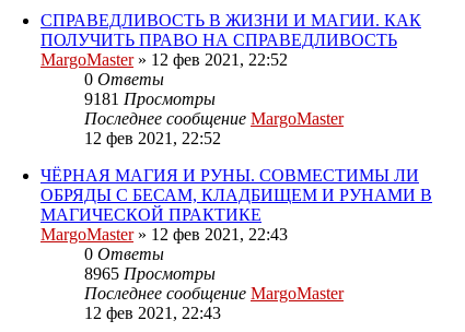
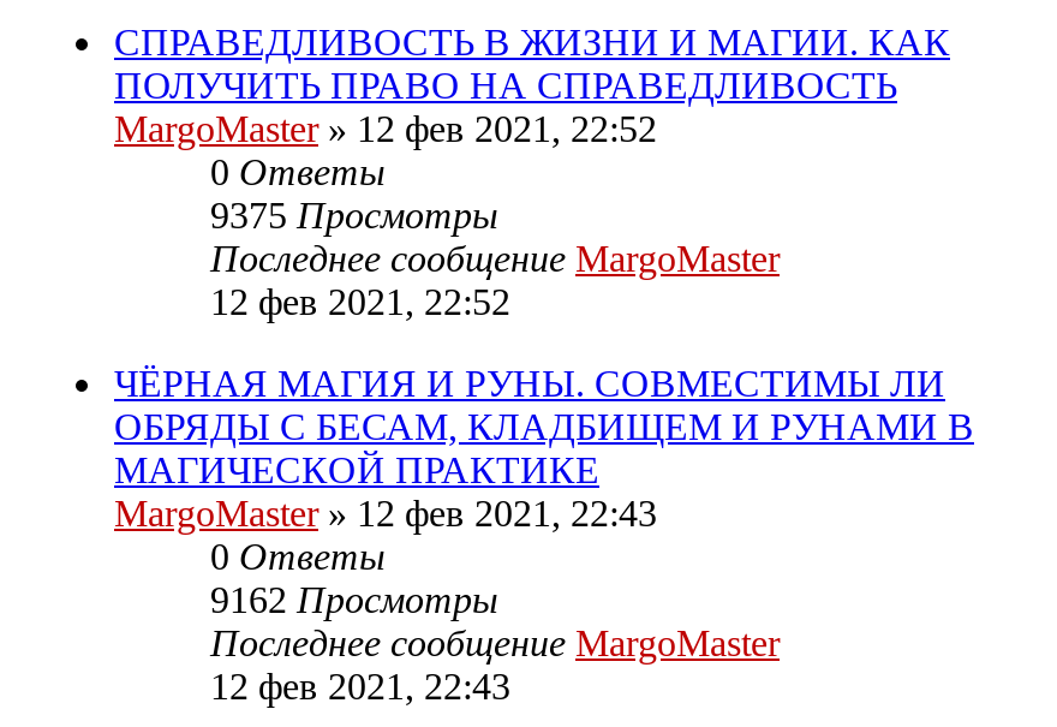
- 9181 Просмотры
+ 9375 Просмотры

- 8965 Просмотры
+ 9162 Просмотры
